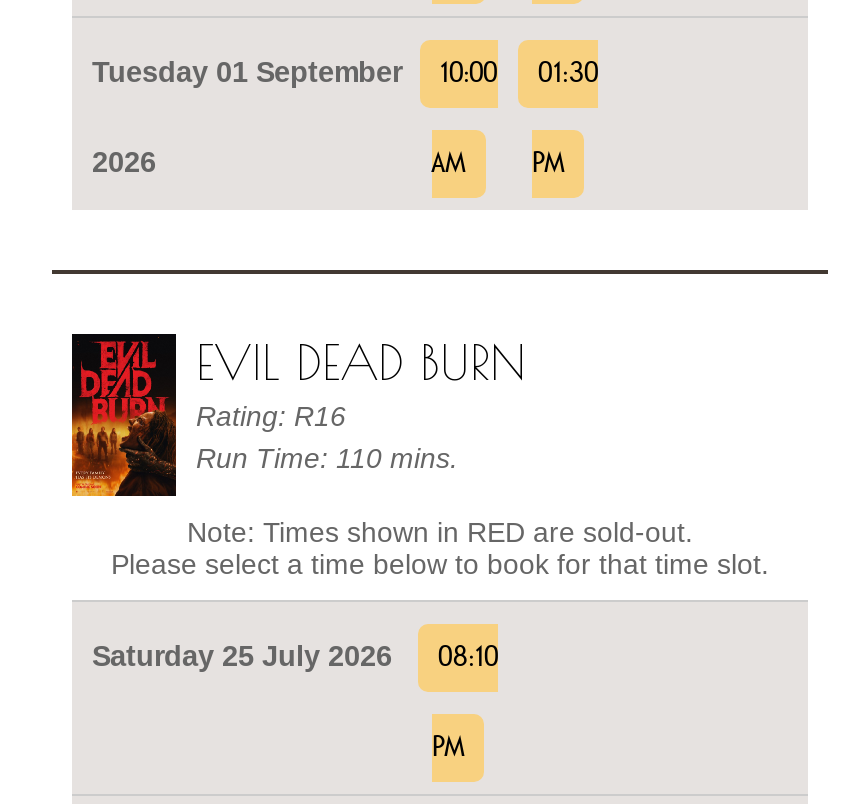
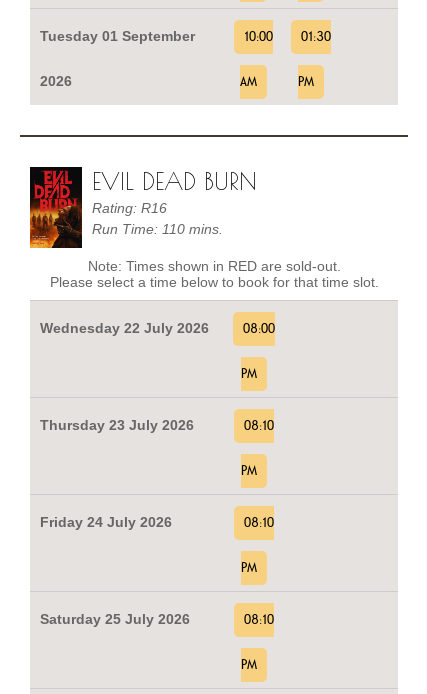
+ Wednesday 22 July 2026
+ 08:00
+ PM
+ Thursday 23 July 2026
+ 08:10
+ PM
+ Friday 24 July 2026
+ 08:10
+ PM
